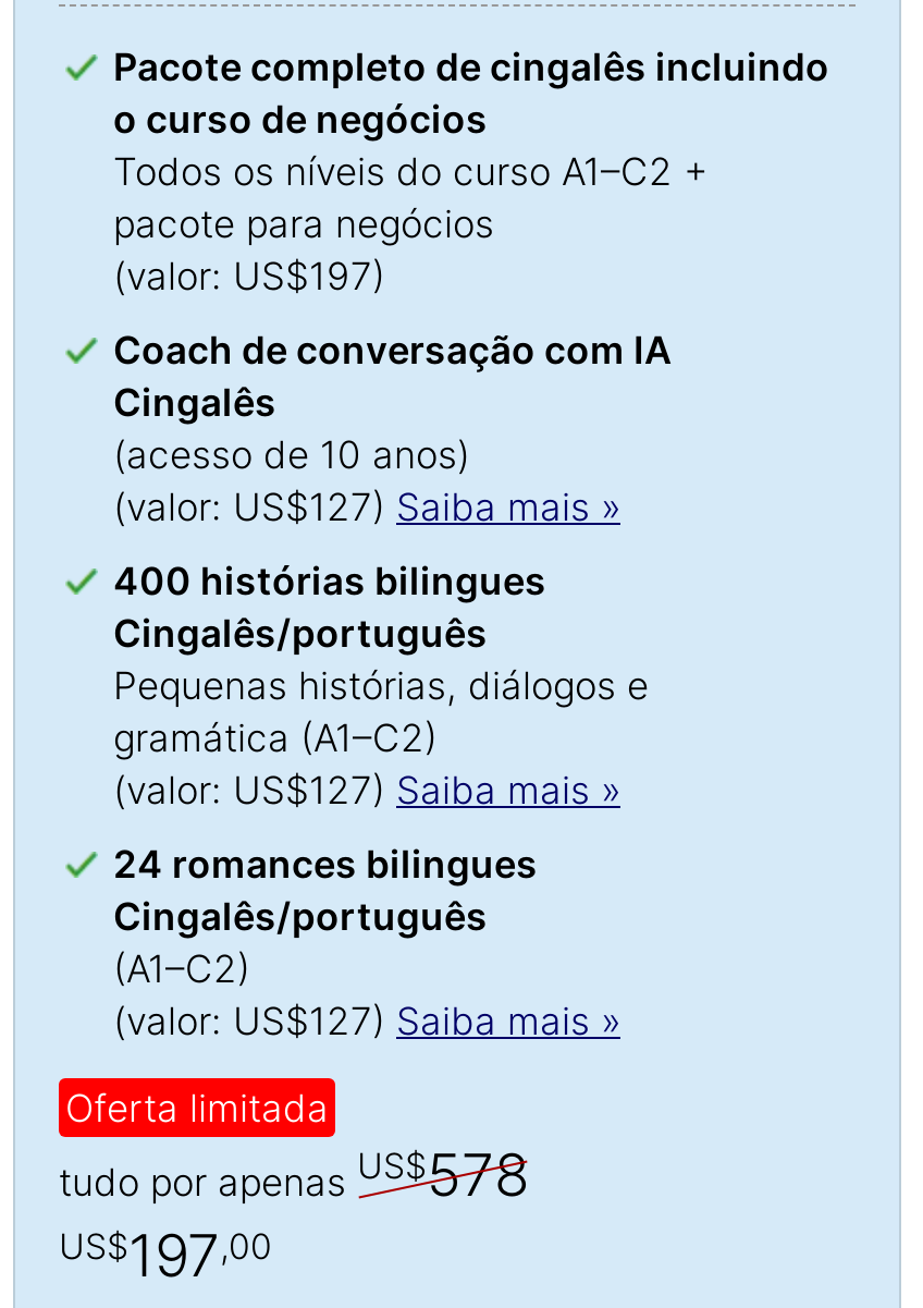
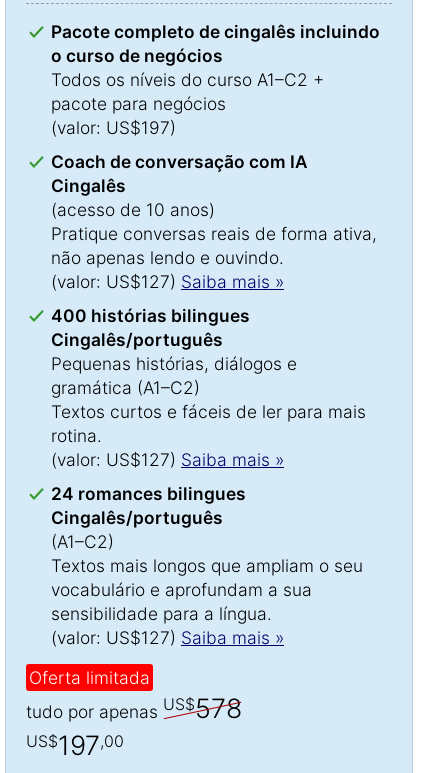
+ Pratique conversas reais de forma ativa,
+ não apenas lendo e ouvindo.

+ Textos curtos e fáceis de ler para mais
+ rotina.

+ Textos mais longos que ampliam o seu
+ vocabulário e aprofundam a sua
+ sensibilidade para a língua.
